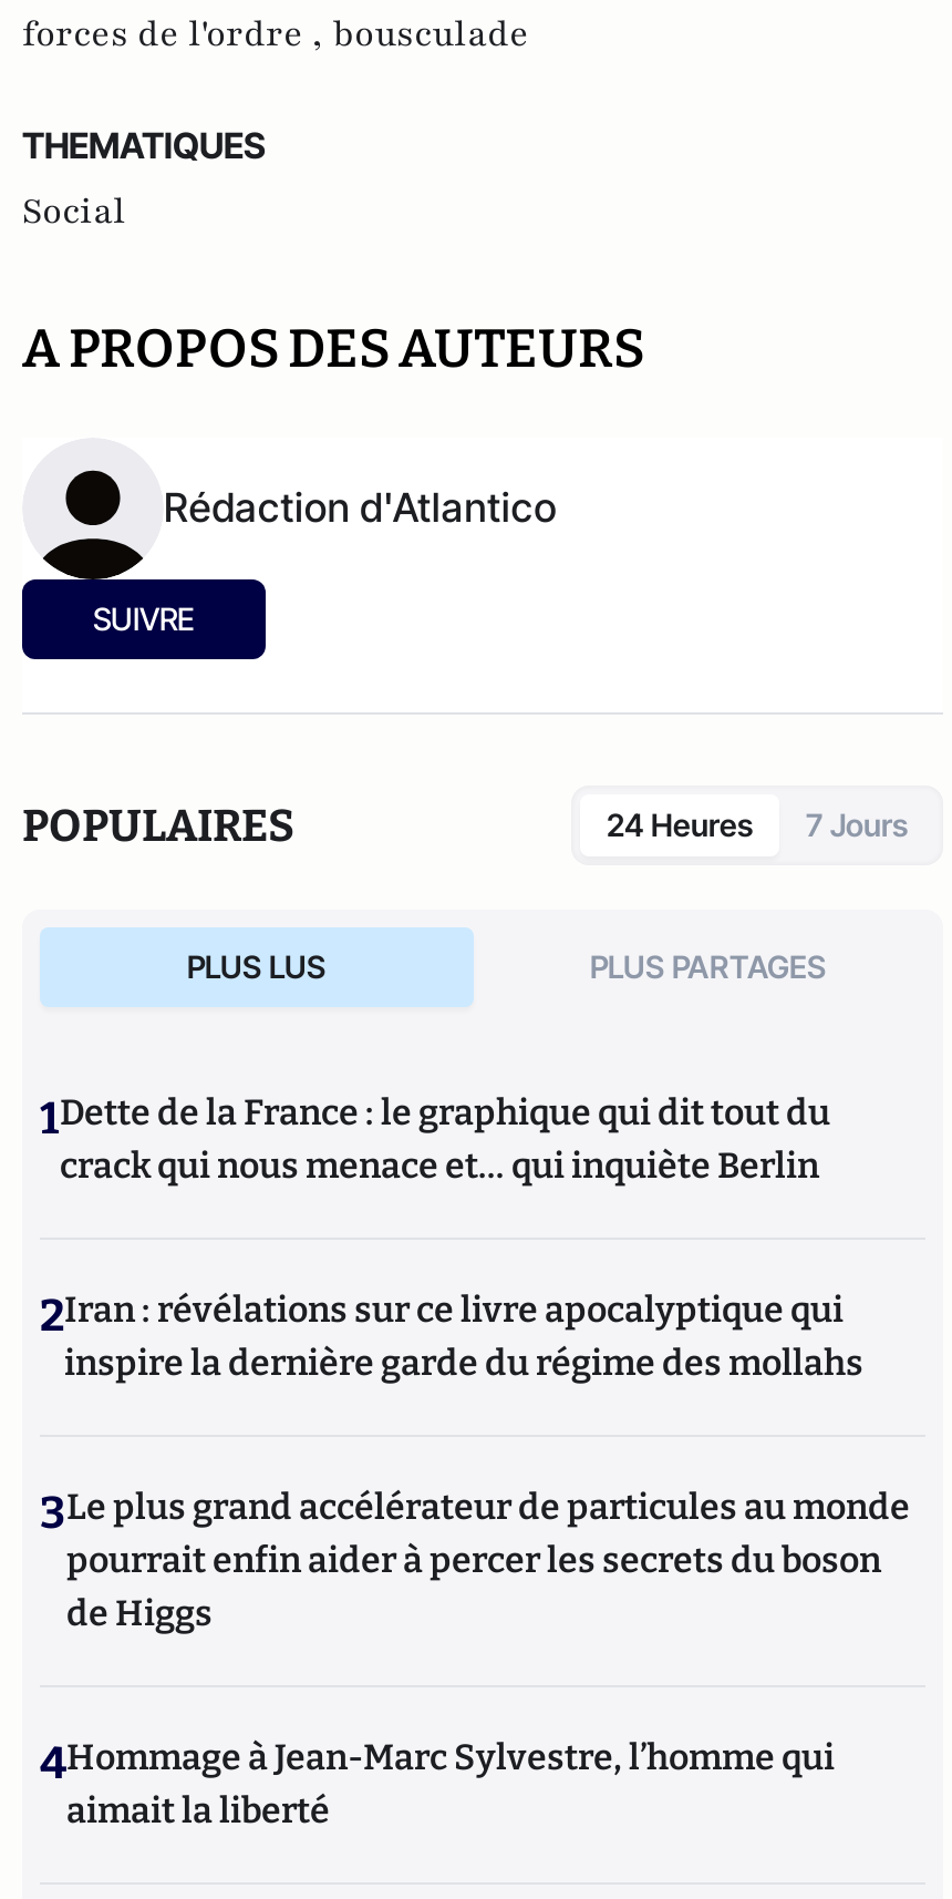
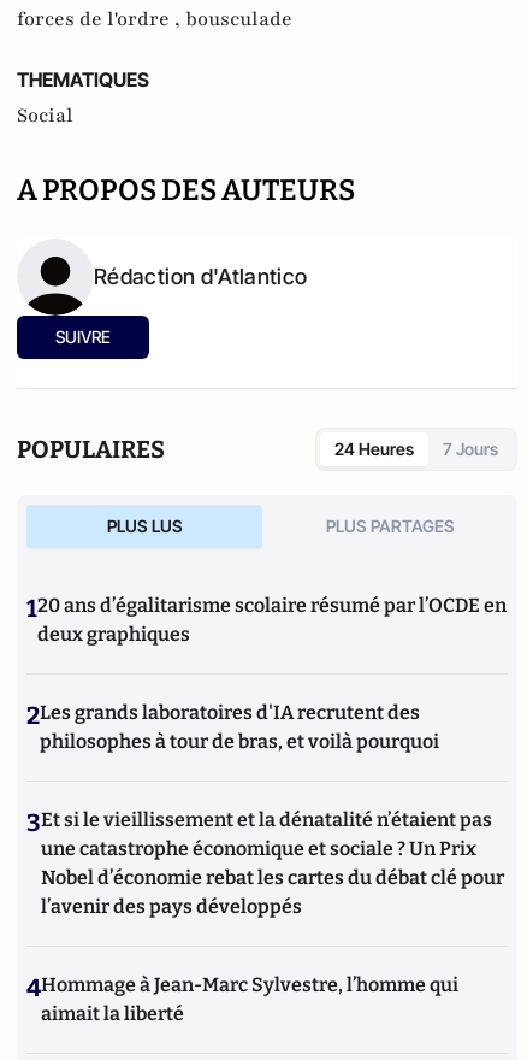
- 1Dette de la France : le graphique qui dit tout du
- crack qui nous menace et… qui inquiète Berlin
+ 120 ans d’égalitarisme scolaire résumé par l’OCDE en
+ deux graphiques

- 2Iran : révélations sur ce livre apocalyptique qui
- inspire la dernière garde du régime des mollahs
+ 2Les grands laboratoires d'IA recrutent des
+ philosophes à tour de bras, et voilà pourquoi

- 3Le plus grand accélérateur de particules au monde
- pourrait enfin aider à percer les secrets du boson
- de Higgs
+ 3Et si le vieillissement et la dénatalité n’étaient pas
+ une catastrophe économique et sociale ? Un Prix
+ Nobel d’économie rebat les cartes du débat clé pour
+ l’avenir des pays développés
